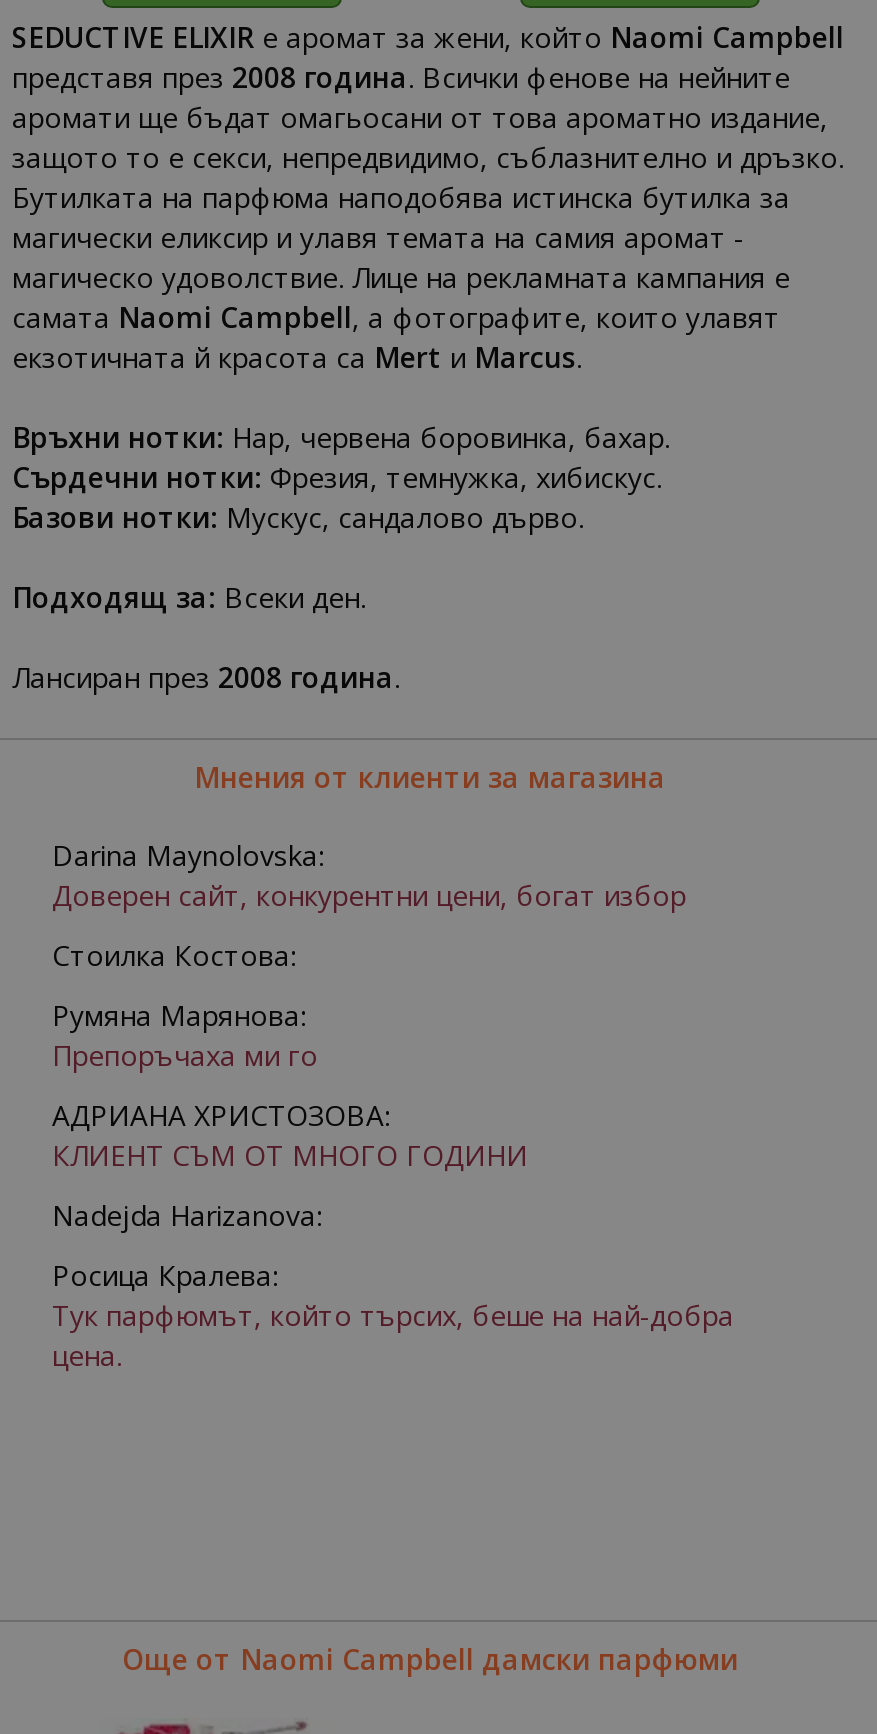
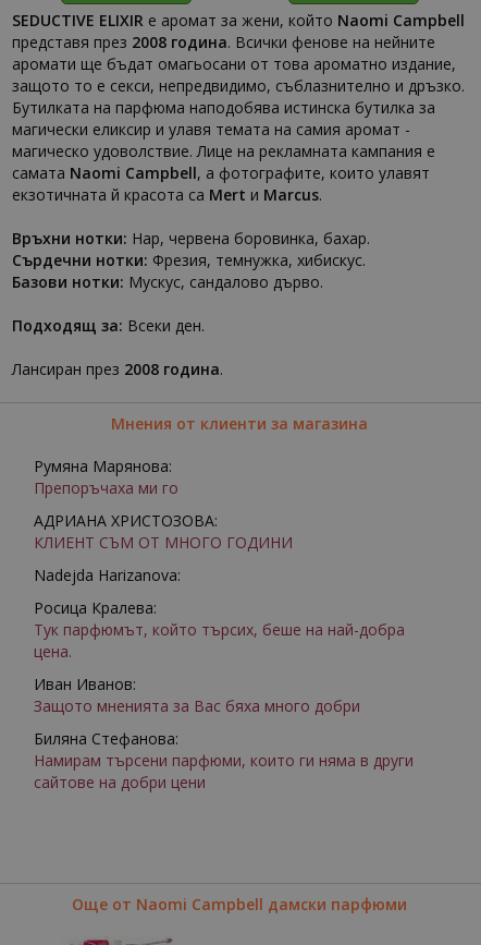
- Darina Maynolovska:
- Доверен сайт, конкурентни цени, богат избор
- Стоилка Костова:

moved up: Румяна Марянова: | Препоръчаха ми го | АДРИАНА ХРИСТОЗОВА: | КЛИЕНТ СЪМ ОТ МНОГО ГОДИНИ | Nadejda Harizanova: | Росица Кралева: | Тук парфюмът, който търсих, беше на най-добра | цена.

+ Иван Иванов:
+ Защото мненията за Вас бяха много добри
+ Биляна Стефанова:
+ Намирам търсени парфюми, които ги няма в други
+ сайтове на добри цени
